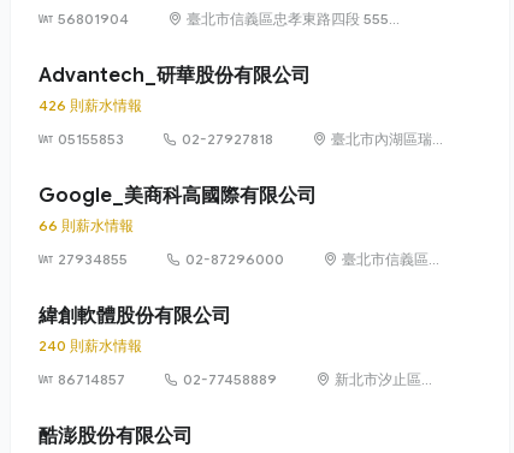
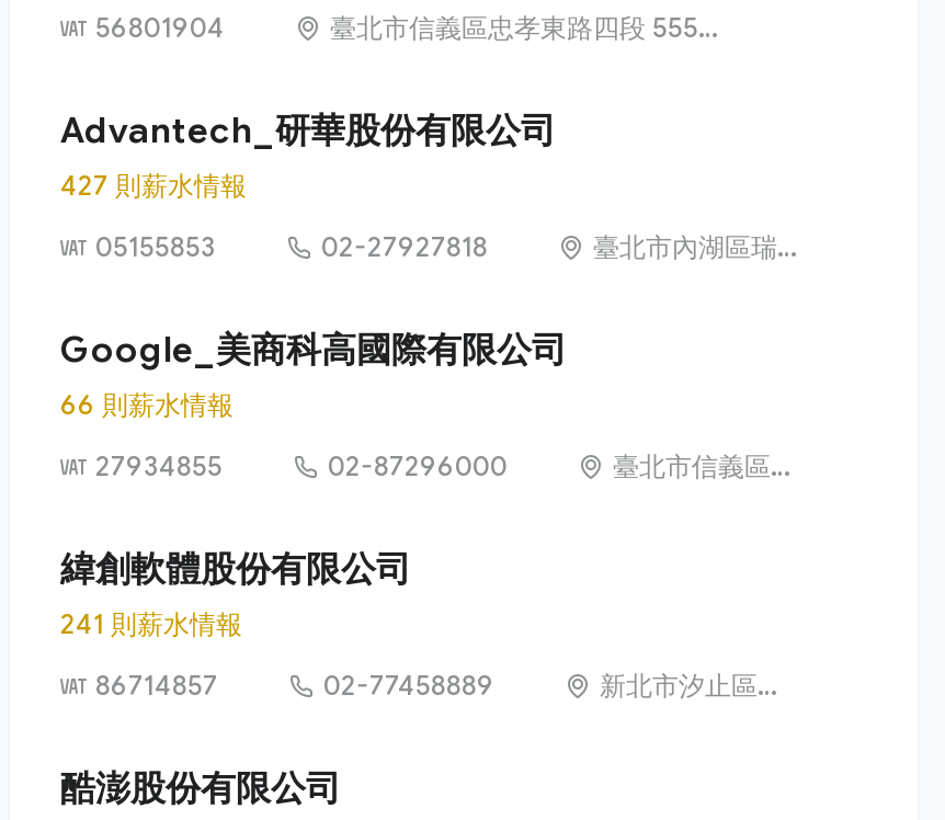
- 426 則薪水情報
+ 427 則薪水情報

- 240 則薪水情報
+ 241 則薪水情報
